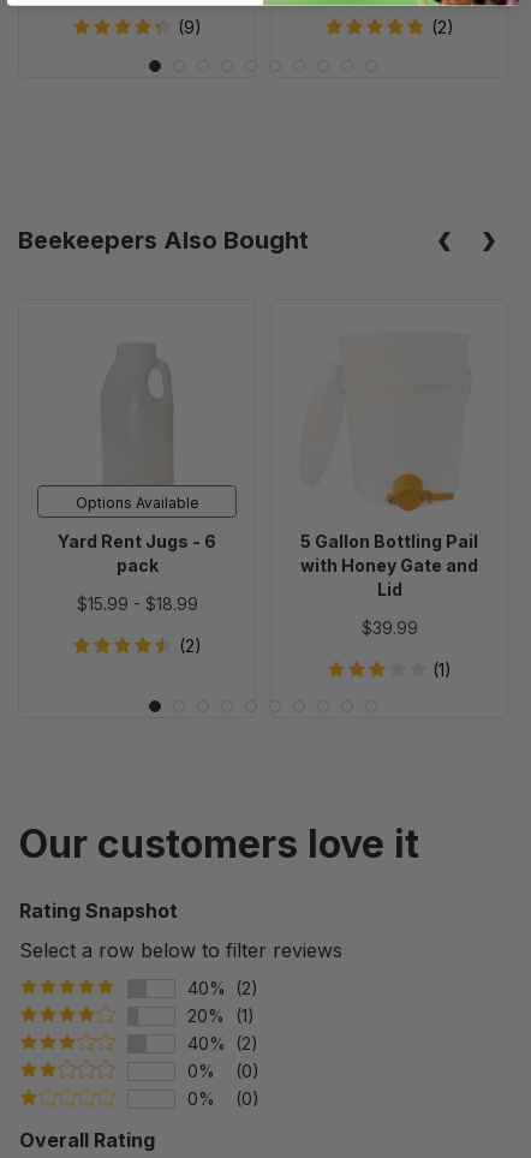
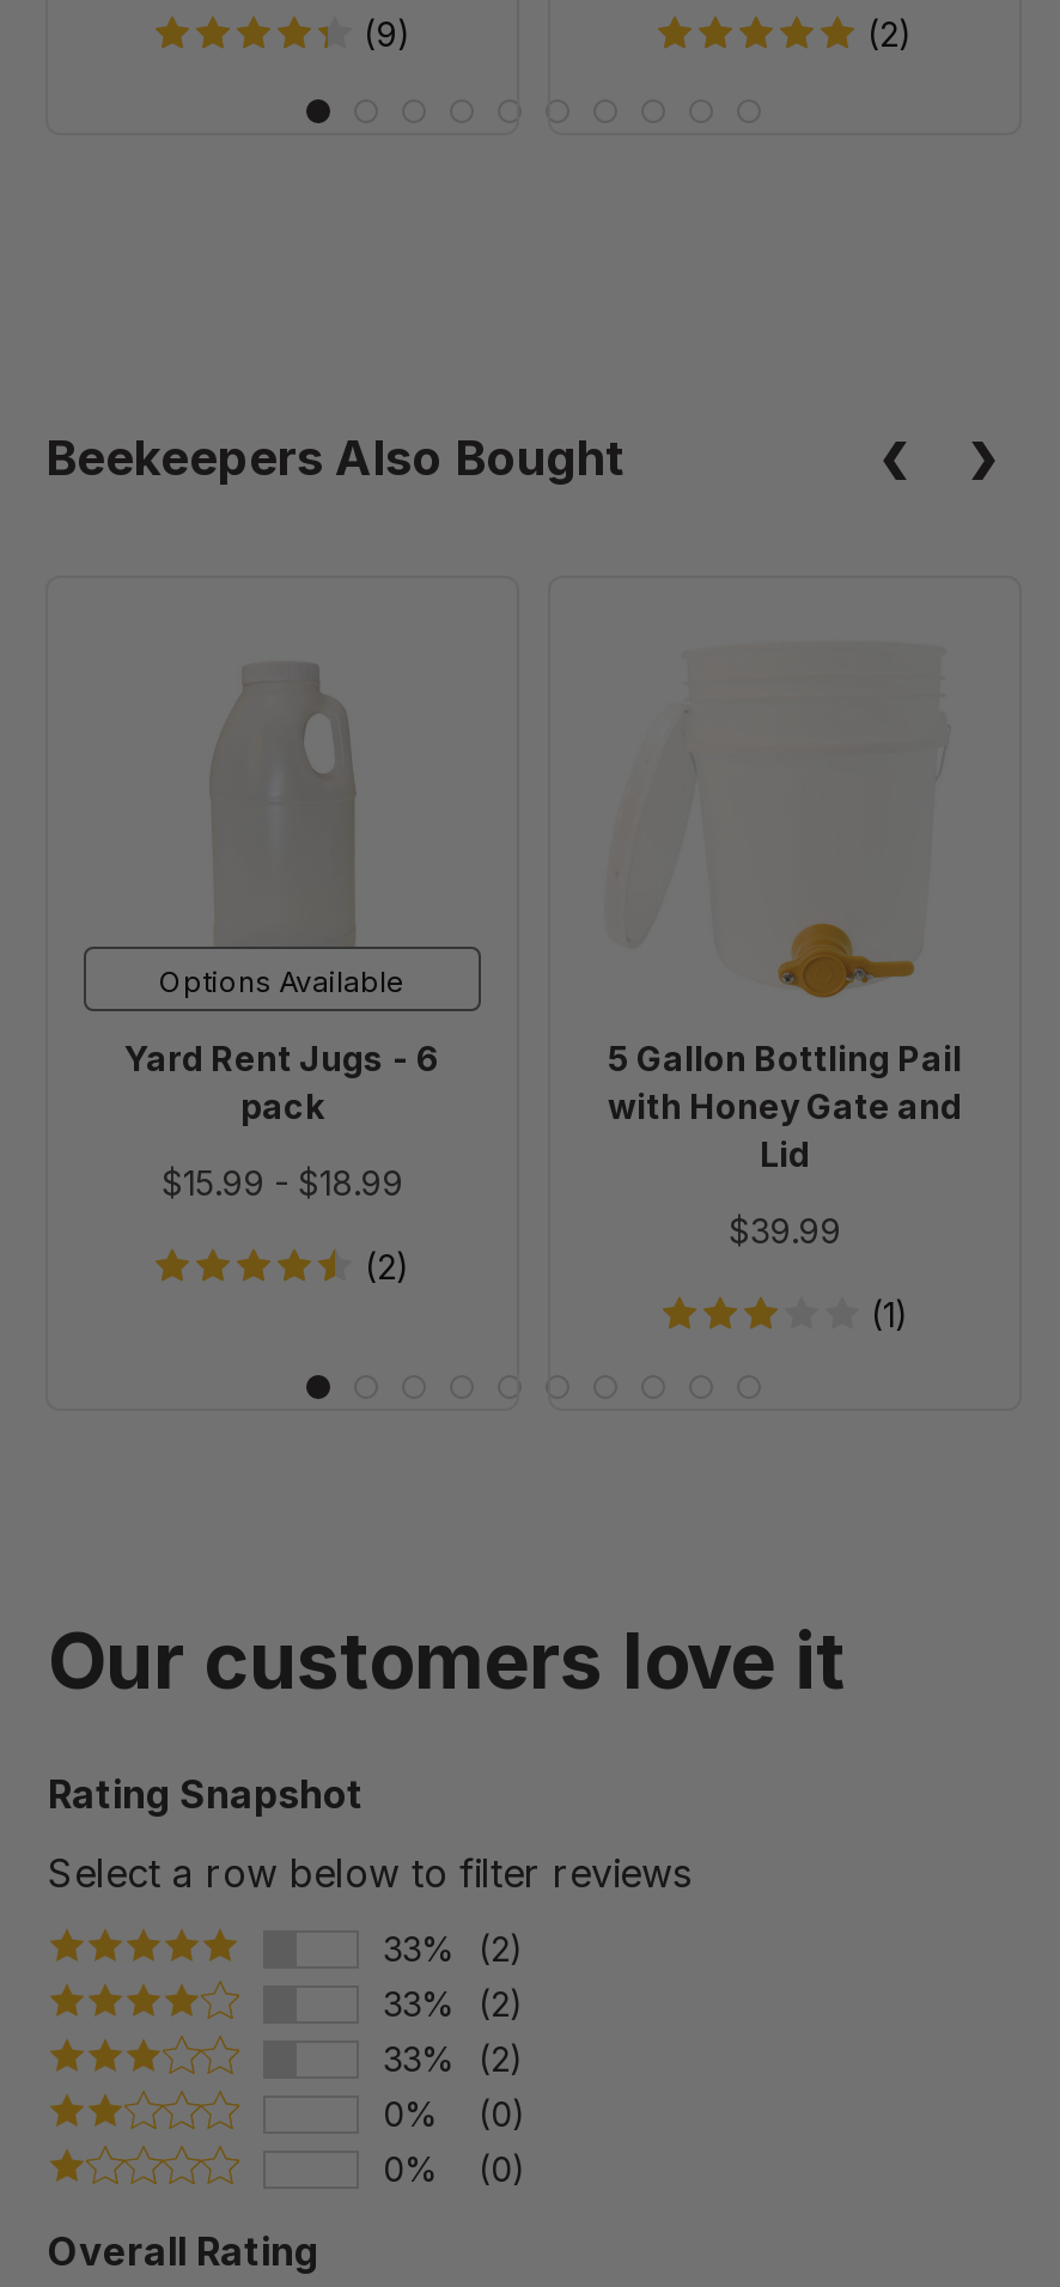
- 40% (2)
+ 33% (2)

- 20% (1)
+ 33% (2)

- 40% (2)
+ 33% (2)
